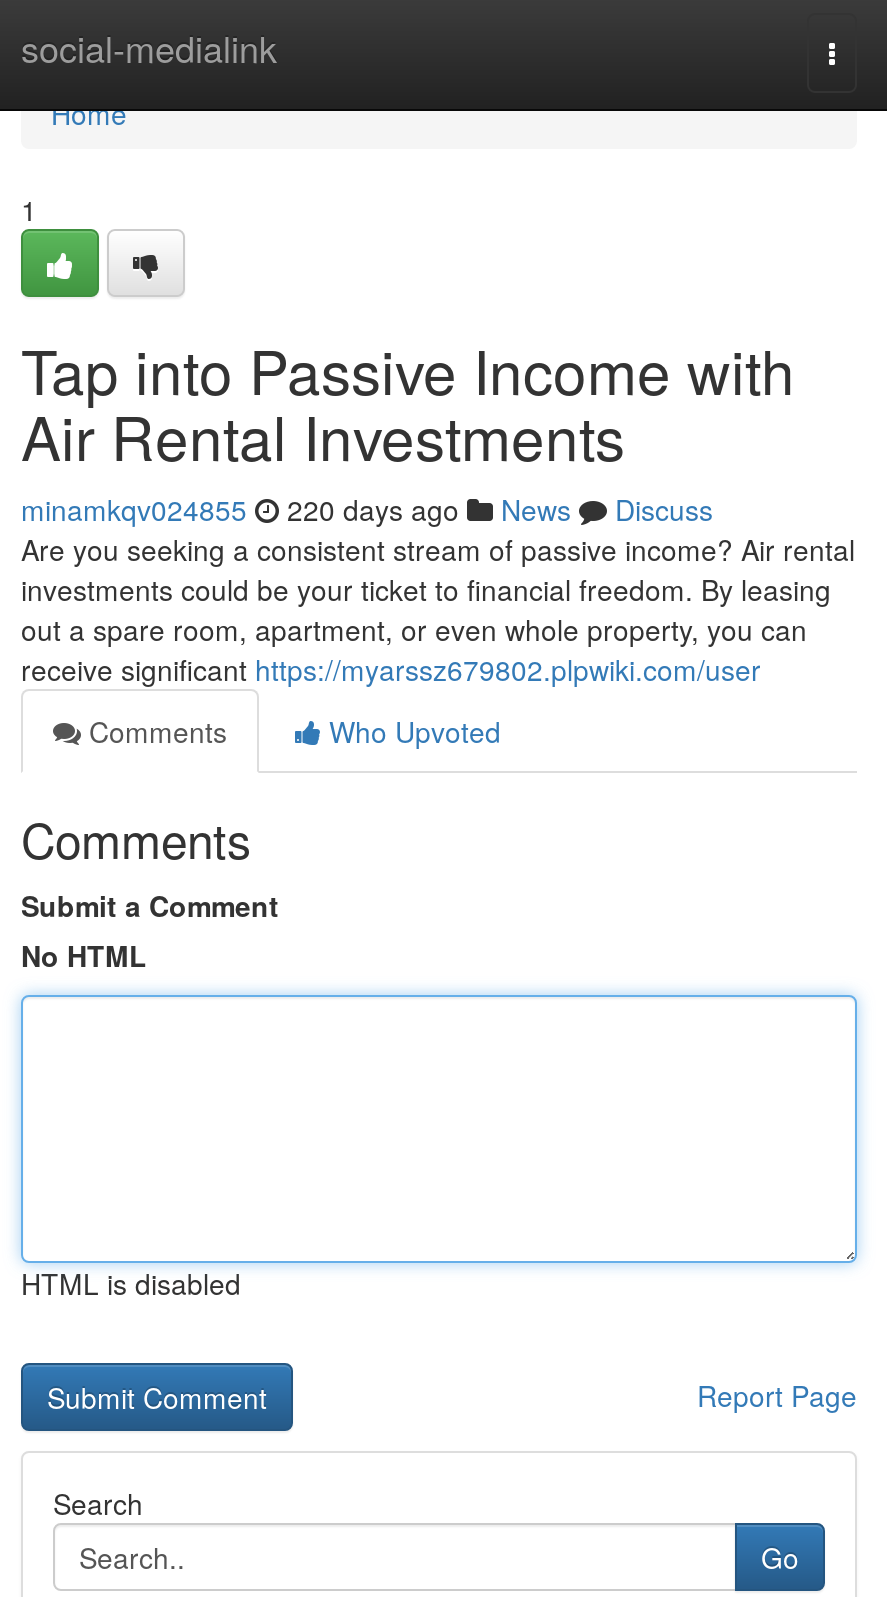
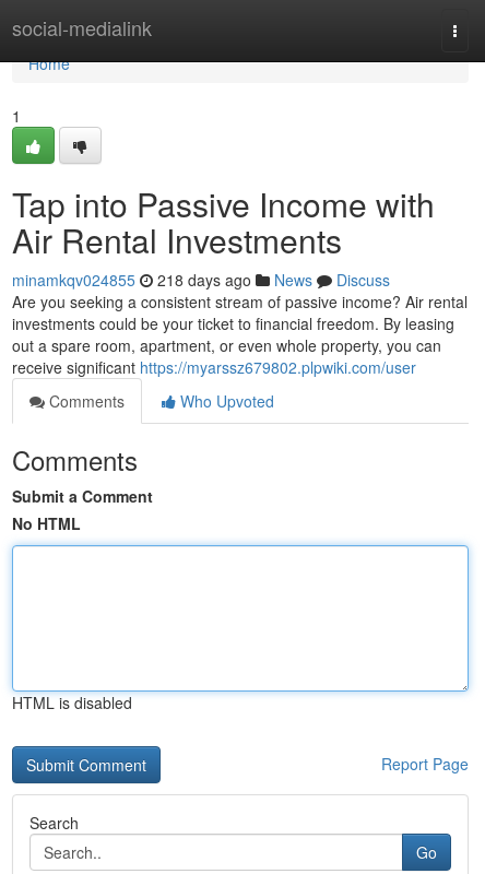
- minamkqv024855 220 days ago News Discuss
+ minamkqv024855 218 days ago News Discuss
